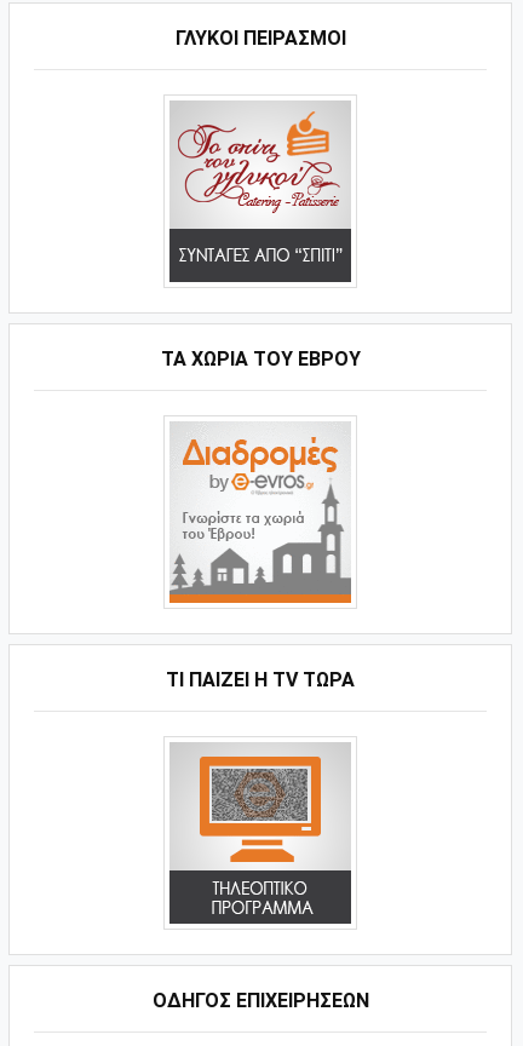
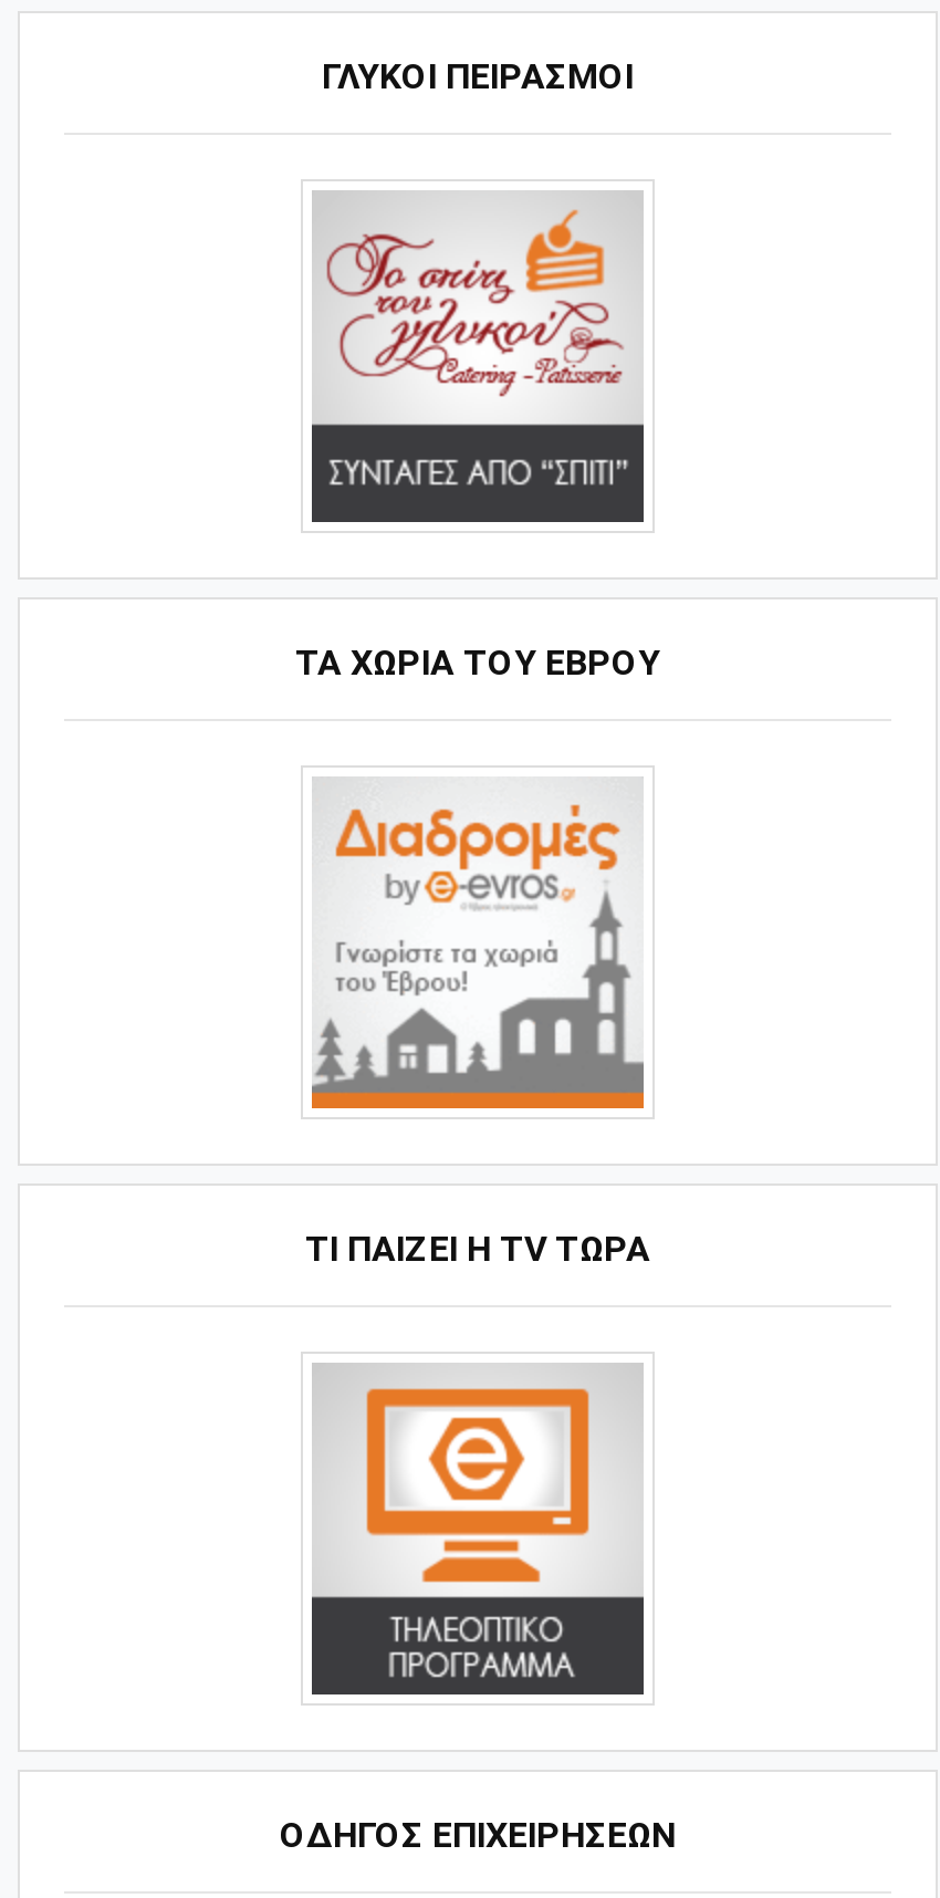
- [image]
+ [image]
